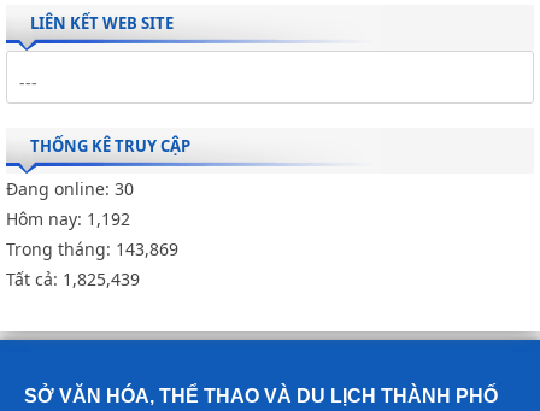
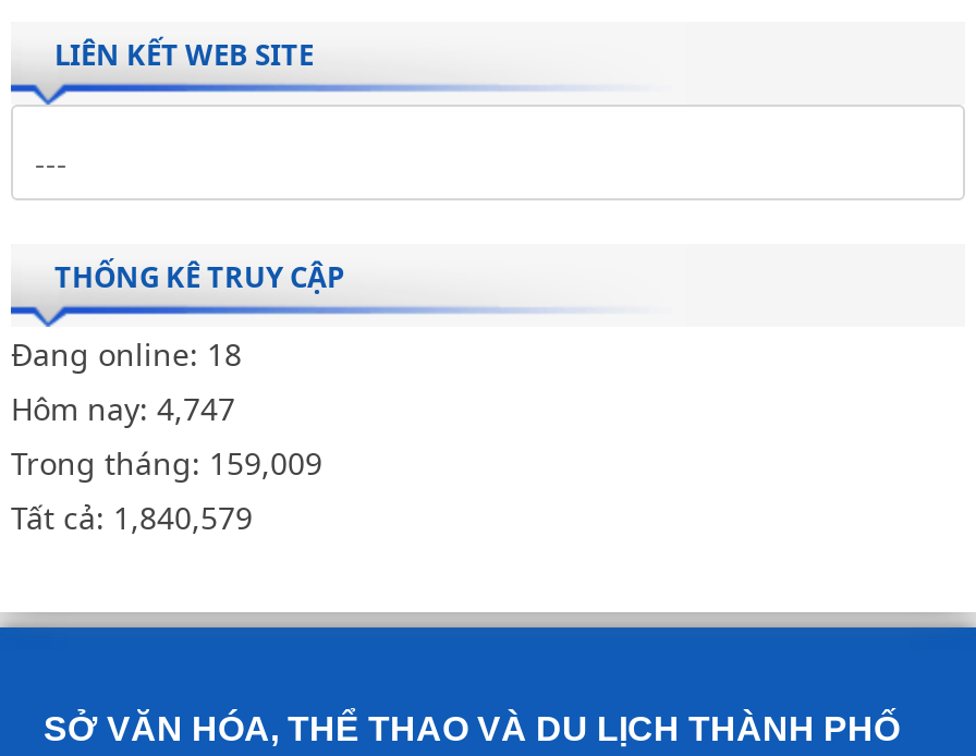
- Đang online: 30
+ Đang online: 18

- Hôm nay: 1,192
+ Hôm nay: 4,747

- Trong tháng: 143,869
+ Trong tháng: 159,009

- Tất cả: 1,825,439
+ Tất cả: 1,840,579
